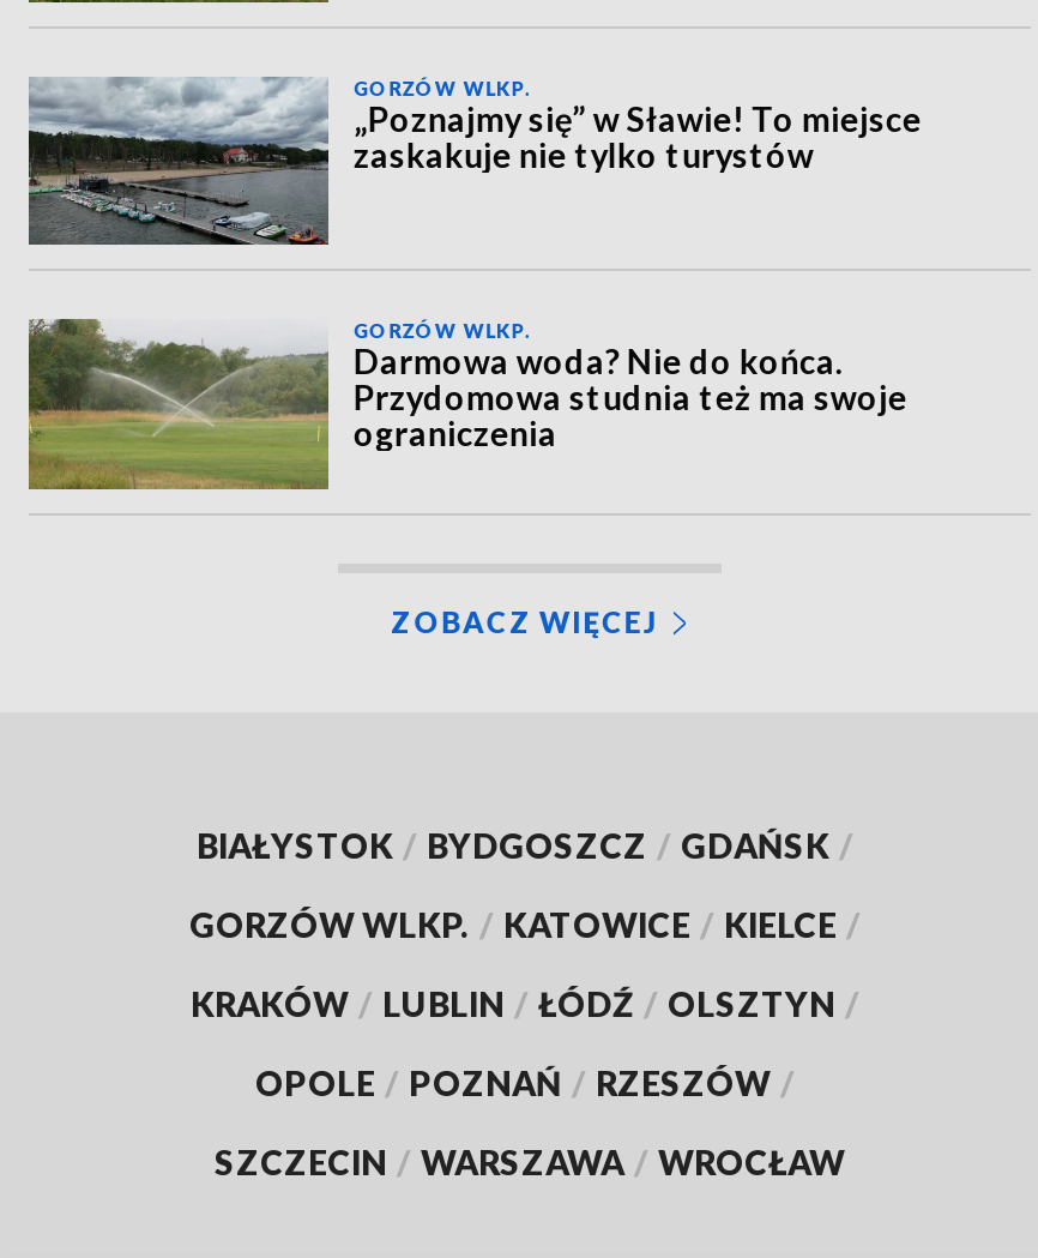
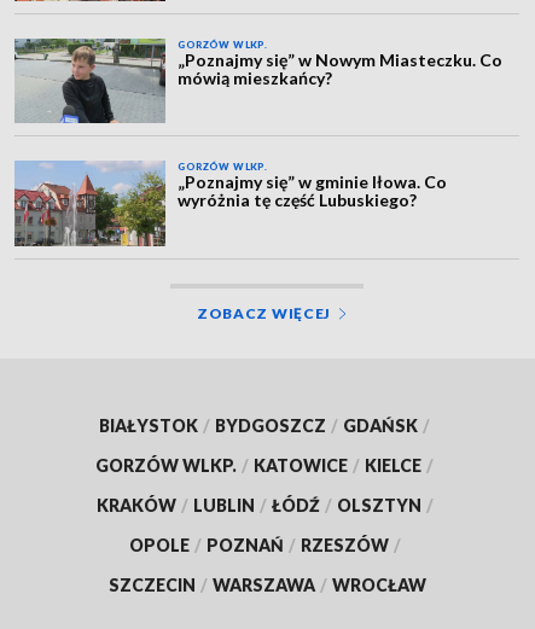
- [image]
- „Poznajmy się” w Sławie! To miejsce
- zaskakuje nie tylko turystów
+ [image]
+ „Poznajmy się” w Nowym Miasteczku. Co
+ mówią mieszkańcy?

- [image]
- Darmowa woda? Nie do końca.
- Przydomowa studnia też ma swoje
- ograniczenia
+ [image]
+ „Poznajmy się” w gminie Iłowa. Co
+ wyróżnia tę część Lubuskiego?
